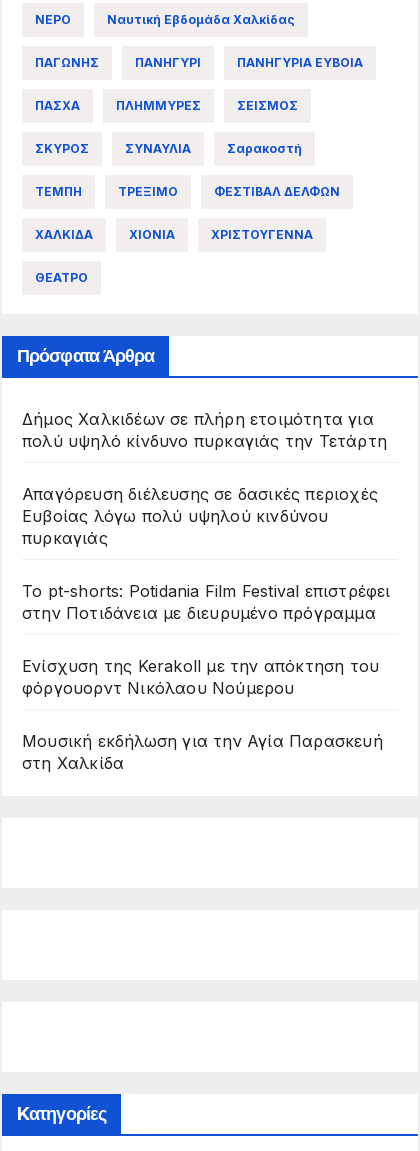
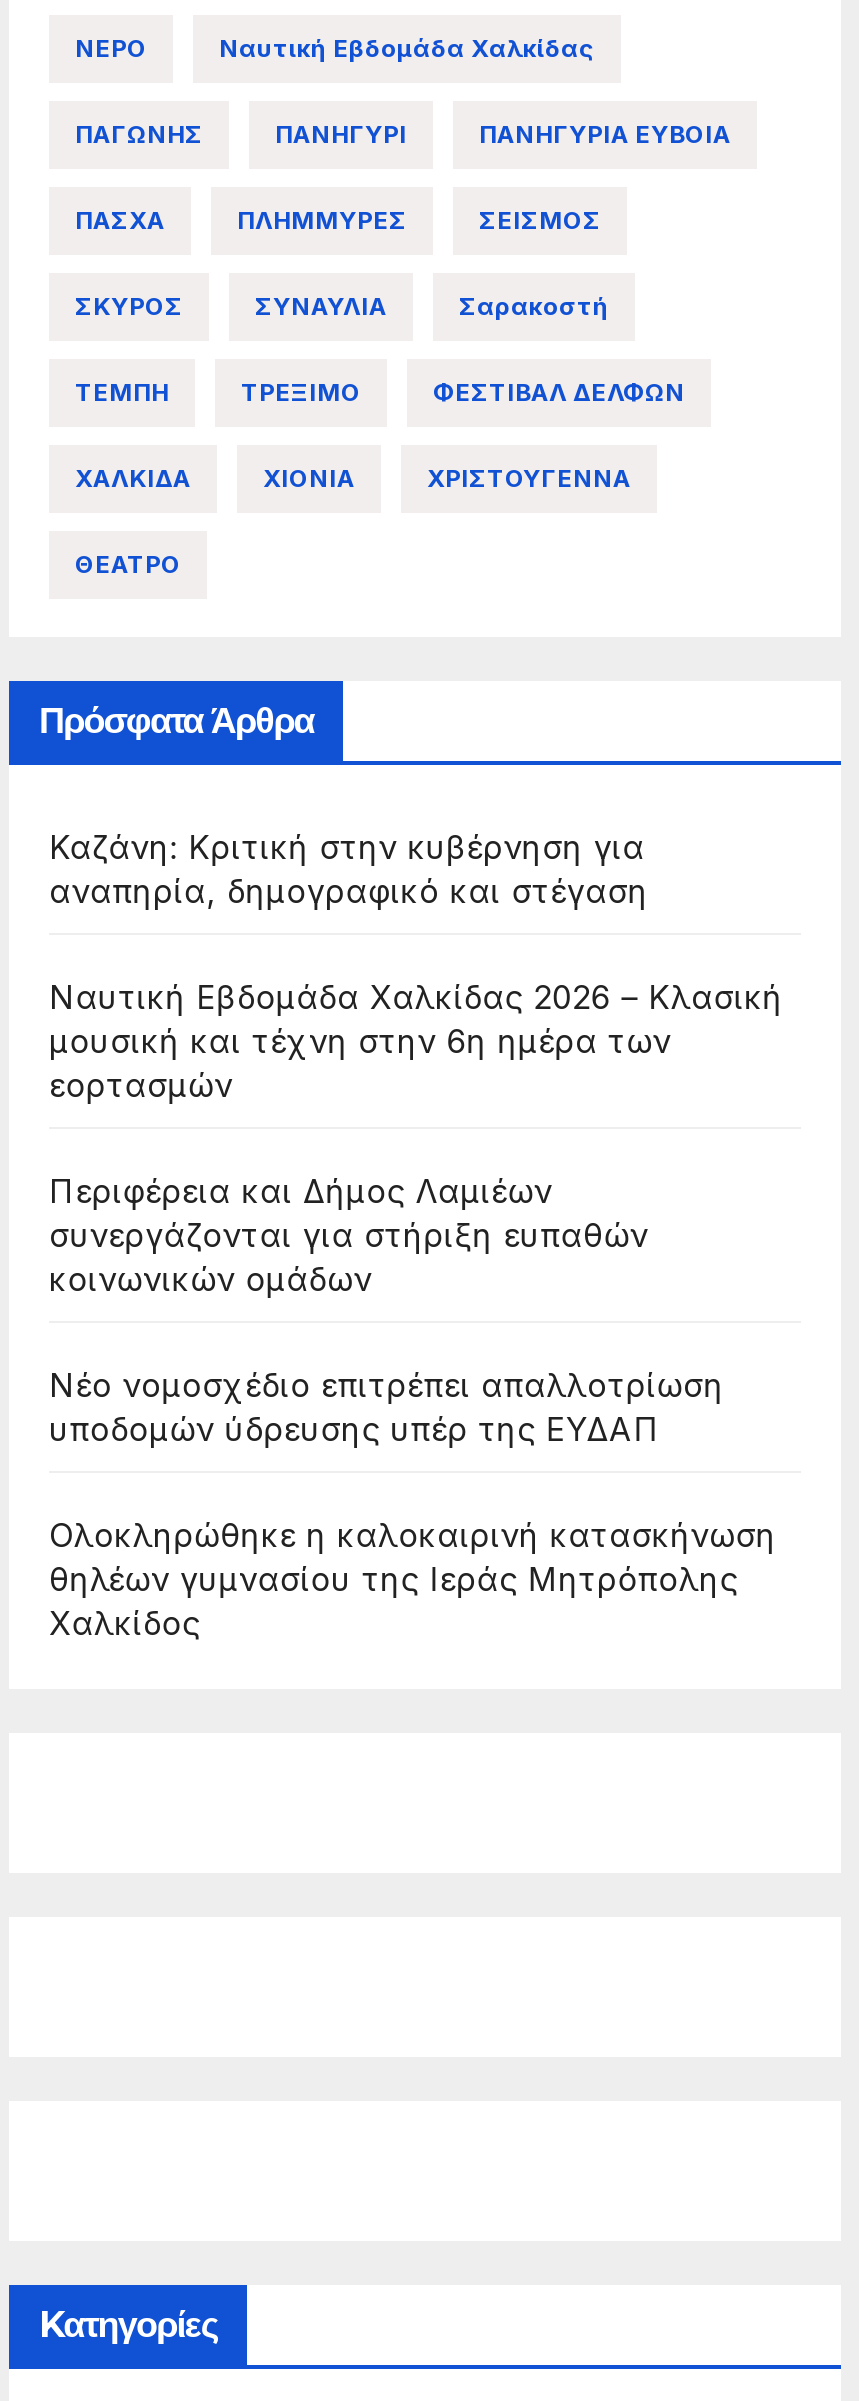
- Δήμος Χαλκιδέων σε πλήρη ετοιμότητα για
- πολύ υψηλό κίνδυνο πυρκαγιάς την Τετάρτη
+ Καζάνη: Κριτική στην κυβέρνηση για
+ αναπηρία, δημογραφικό και στέγαση

- Απαγόρευση διέλευσης σε δασικές περιοχές
- Ευβοίας λόγω πολύ υψηλού κινδύνου
- πυρκαγιάς
+ Ναυτική Εβδομάδα Χαλκίδας 2026 – Κλασική
+ μουσική και τέχνη στην 6η ημέρα των
+ εορτασμών

- Το pt-shorts: Potidania Film Festival επιστρέφει
- στην Ποτιδάνεια με διευρυμένο πρόγραμμα
+ Περιφέρεια και Δήμος Λαμιέων
+ συνεργάζονται για στήριξη ευπαθών
+ κοινωνικών ομάδων

- Ενίσχυση της Kerakoll με την απόκτηση του
- φόργουορντ Νικόλαου Νούμερου
+ Νέο νομοσχέδιο επιτρέπει απαλλοτρίωση
+ υποδομών ύδρευσης υπέρ της ΕΥΔΑΠ

- Μουσική εκδήλωση για την Αγία Παρασκευή
- στη Χαλκίδα
+ Ολοκληρώθηκε η καλοκαιρινή κατασκήνωση
+ θηλέων γυμνασίου της Ιεράς Μητρόπολης
+ Χαλκίδος
